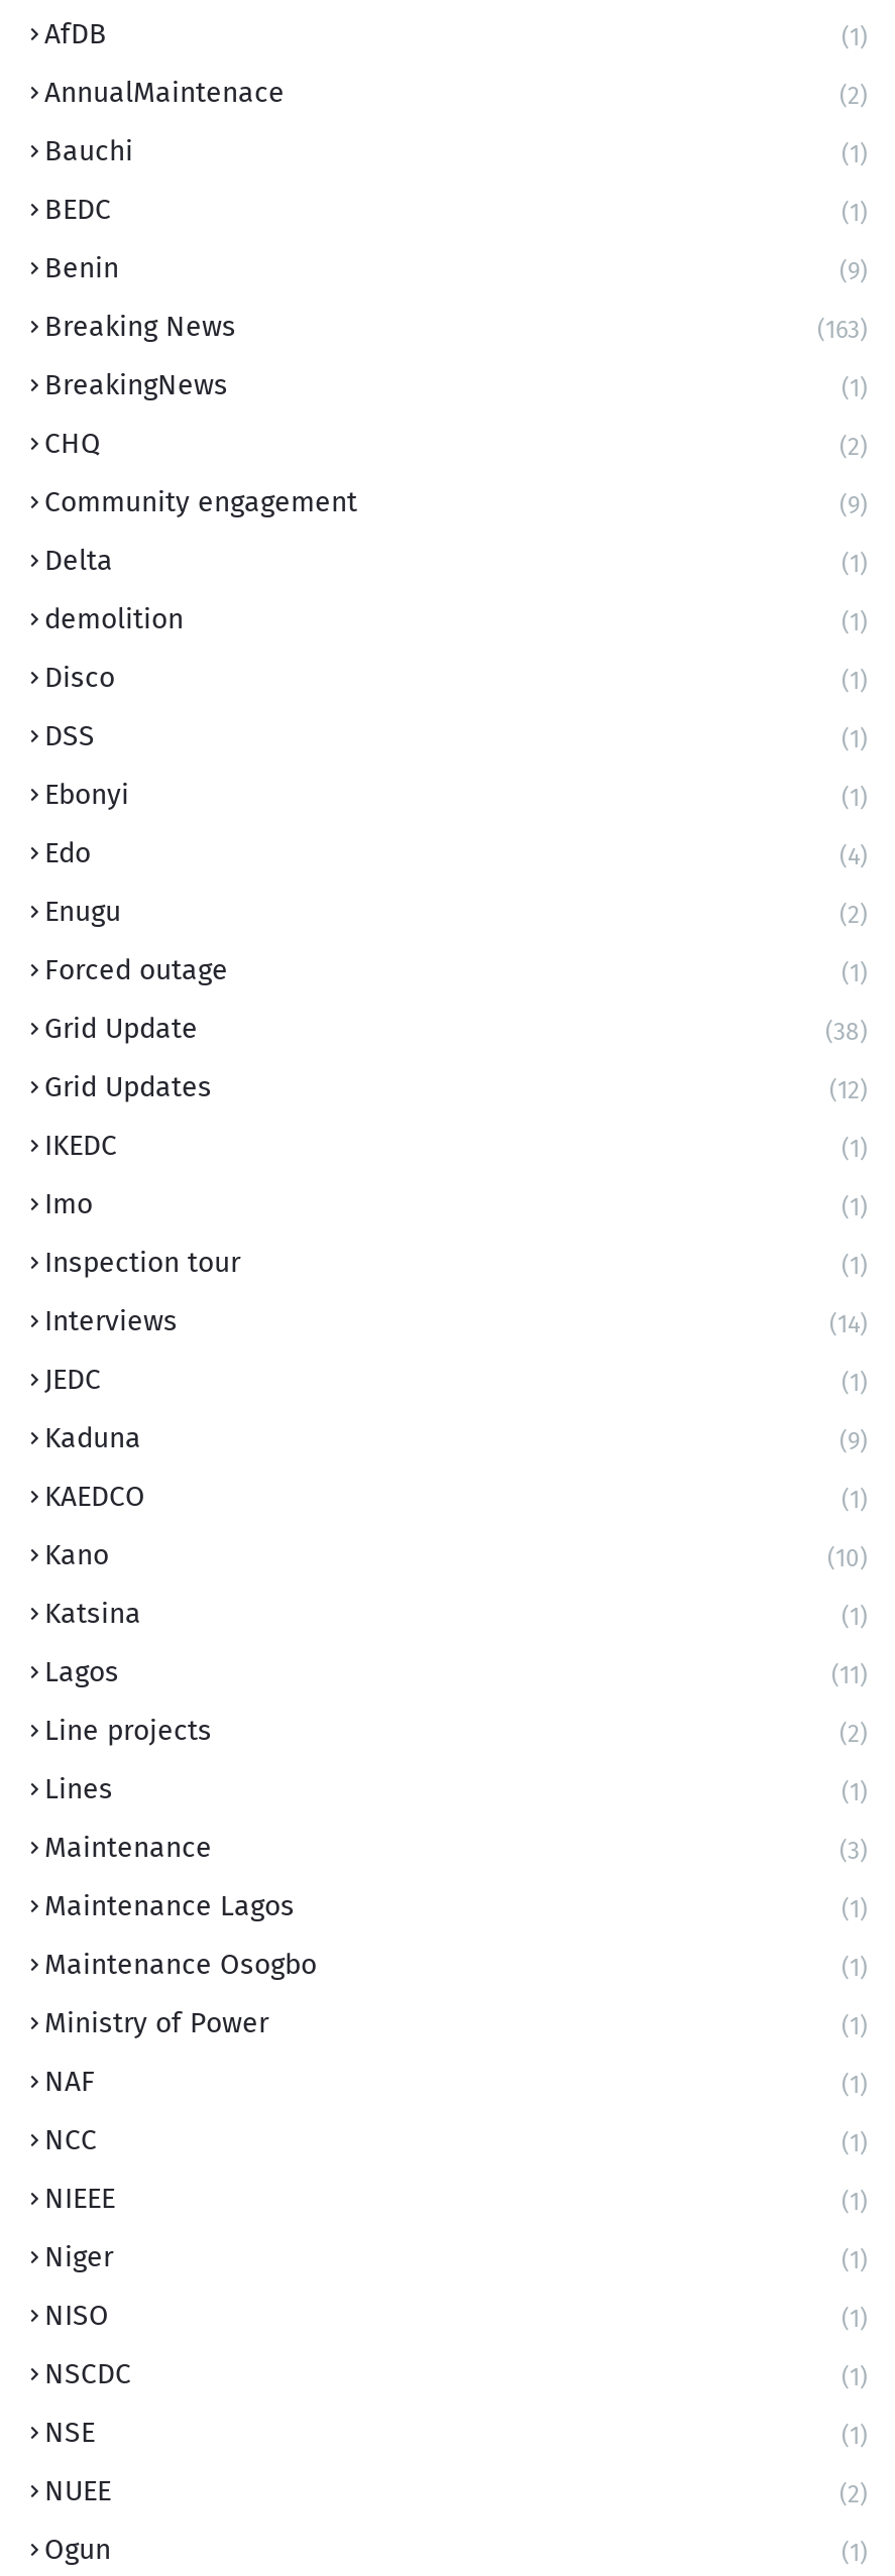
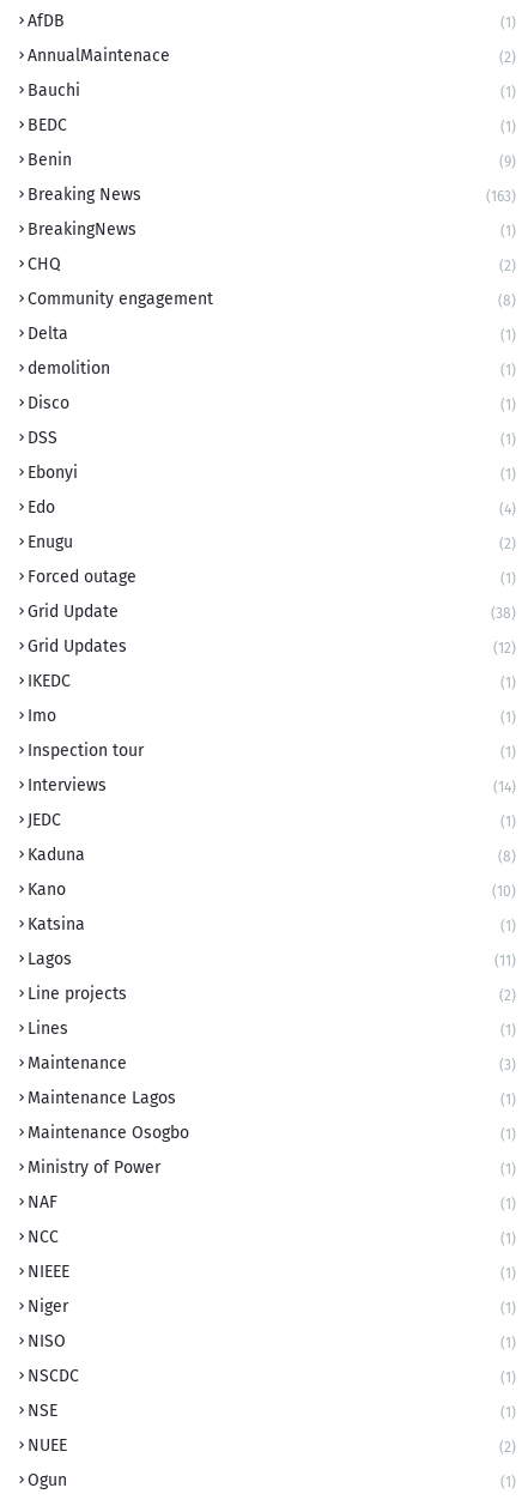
- (9)
+ (8)

- (9)
- KAEDCO
- (1)
+ (8)
